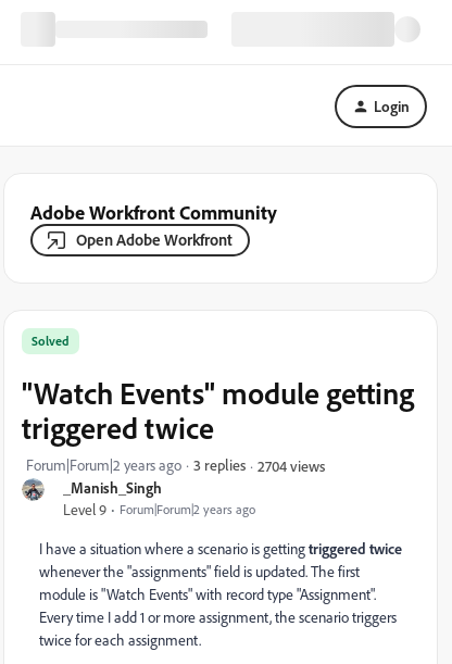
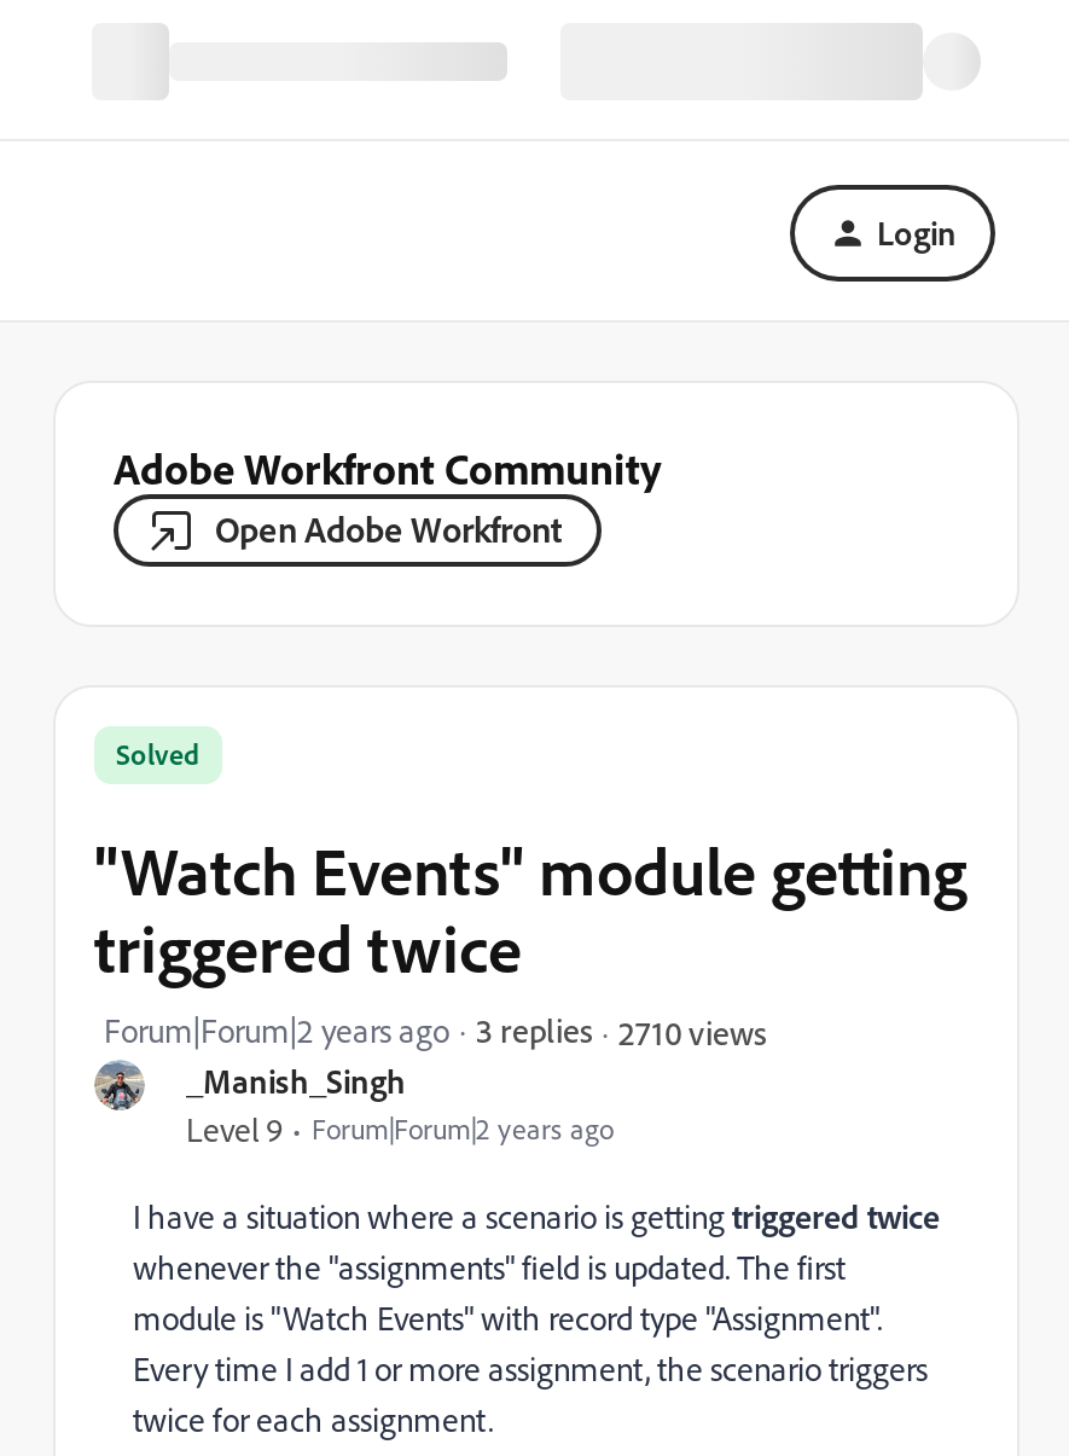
- 2704 views
+ 2710 views
